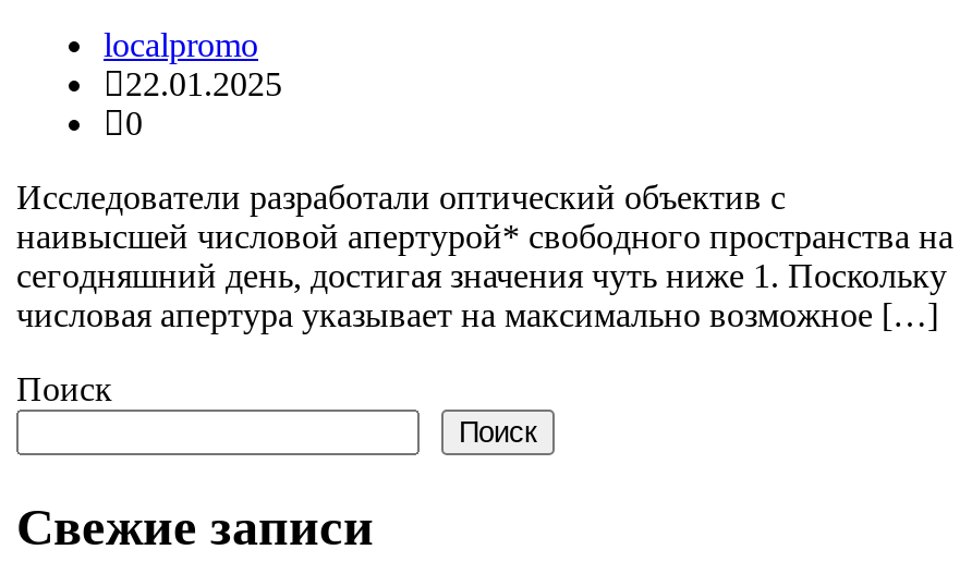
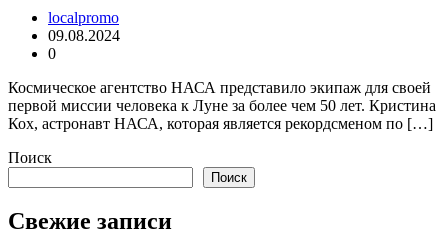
- 22.01.2025
+ 09.08.2024

- Исследователи разработали оптический объектив с
- наивысшей числовой апертурой* свободного пространства на
- сегодняшний день, достигая значения чуть ниже 1. Поскольку
- числовая апертура указывает на максимально возможное […]
+ Космическое агентство НАСА представило экипаж для своей
+ первой миссии человека к Луне за более чем 50 лет. Кристина
+ Кох, астронавт НАСА, которая является рекордсменом по […]
